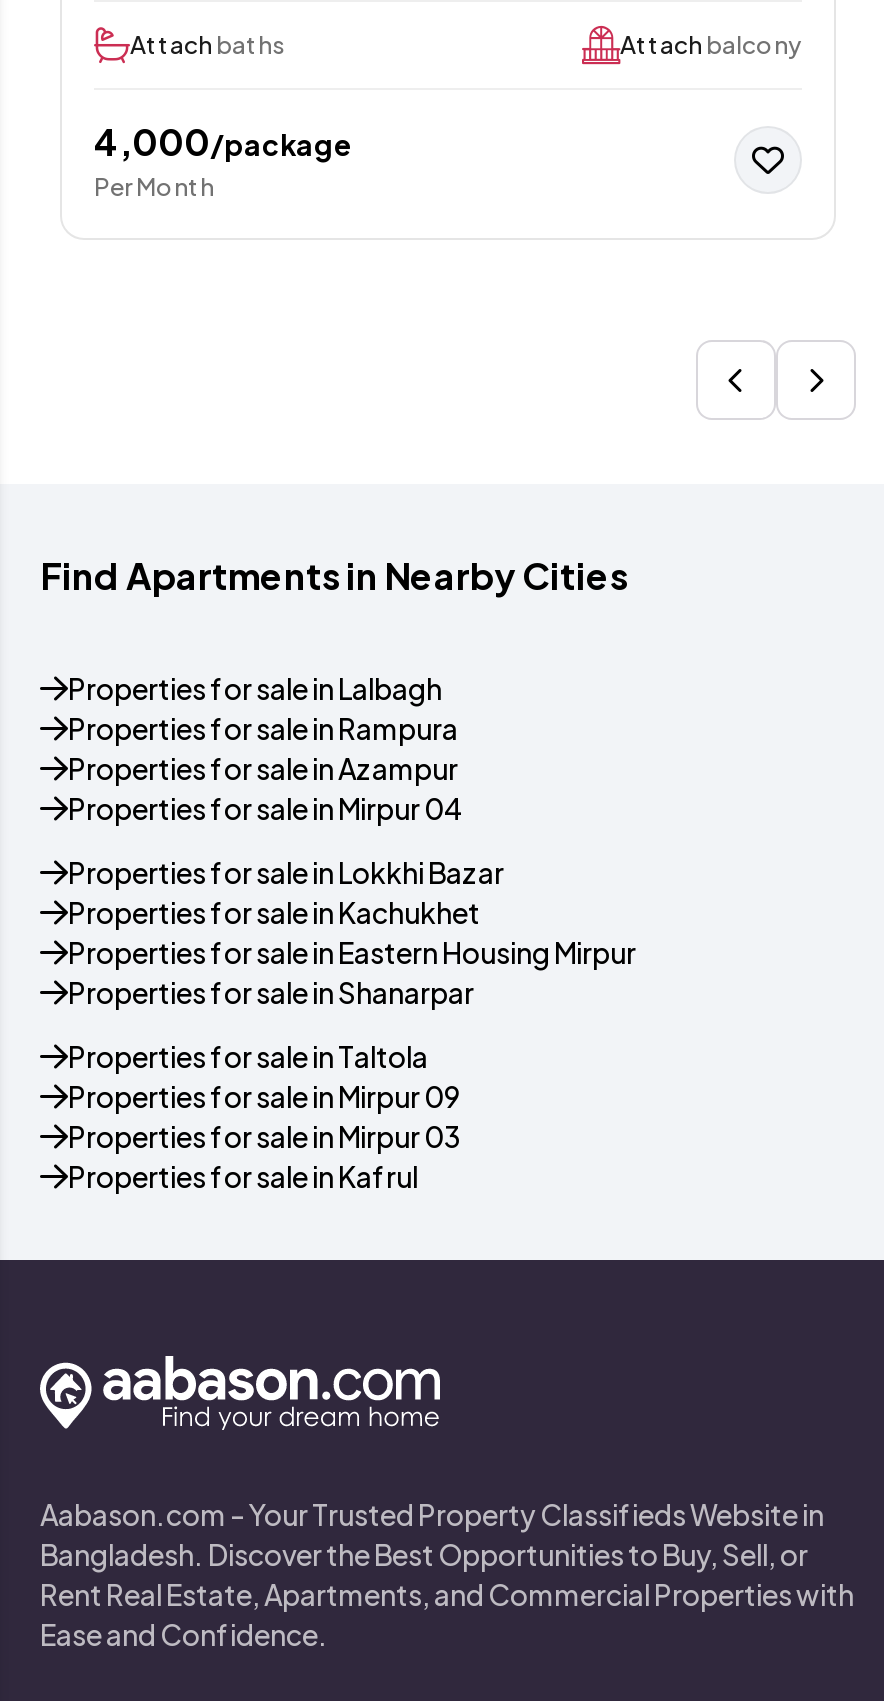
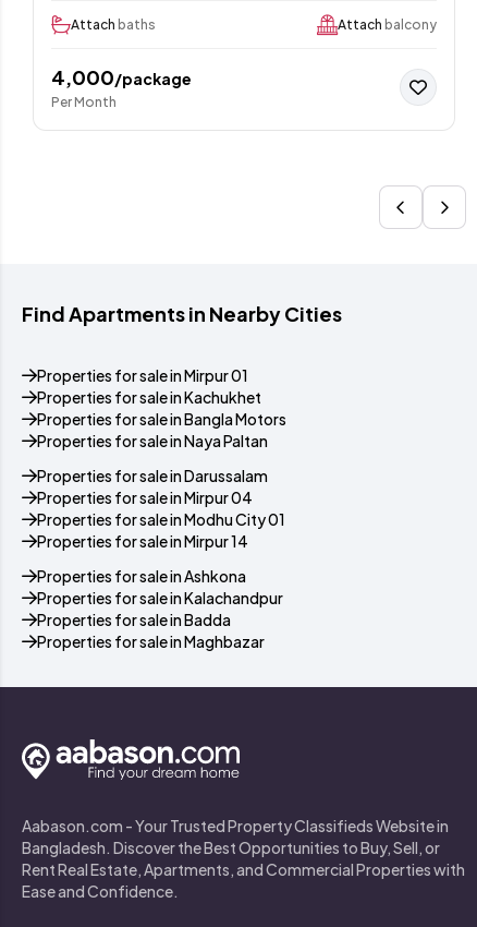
- Properties for sale in Lalbagh
- Properties for sale in Rampura
- Properties for sale in Azampur
- Properties for sale in Lokkhi Bazar
+ Properties for sale in Mirpur 01

moved down: Properties for sale in Mirpur 04

moved up: Properties for sale in Kachukhet

- Properties for sale in Eastern Housing Mirpur
- Properties for sale in Shanarpar
- Properties for sale in Taltola
- Properties for sale in Mirpur 09
- Properties for sale in Mirpur 03
- Properties for sale in Kafrul
+ Properties for sale in Bangla Motors
+ Properties for sale in Naya Paltan
+ Properties for sale in Darussalam
+ Properties for sale in Modhu City 01
+ Properties for sale in Mirpur 14
+ Properties for sale in Ashkona
+ Properties for sale in Kalachandpur
+ Properties for sale in Badda
+ Properties for sale in Maghbazar
